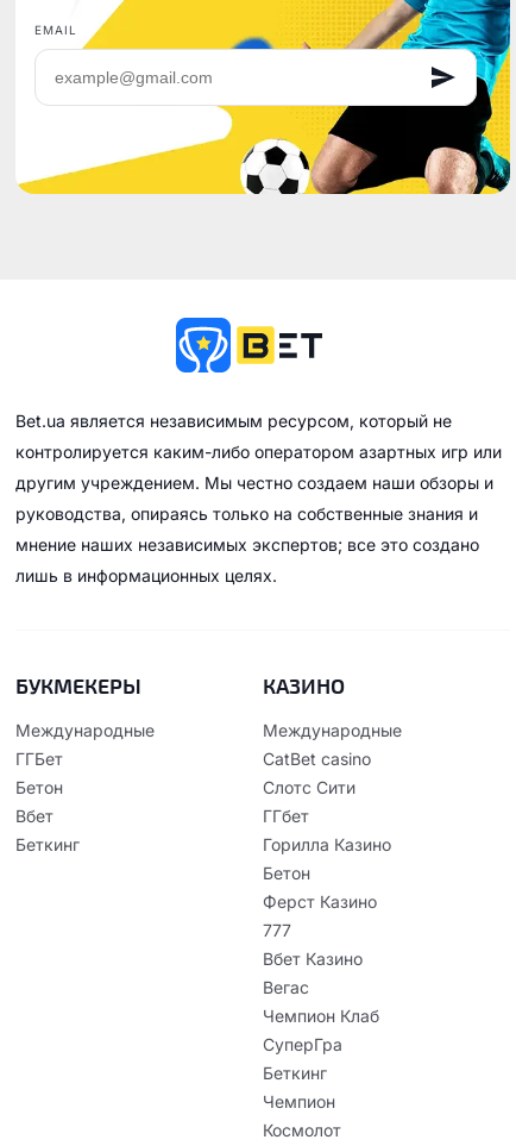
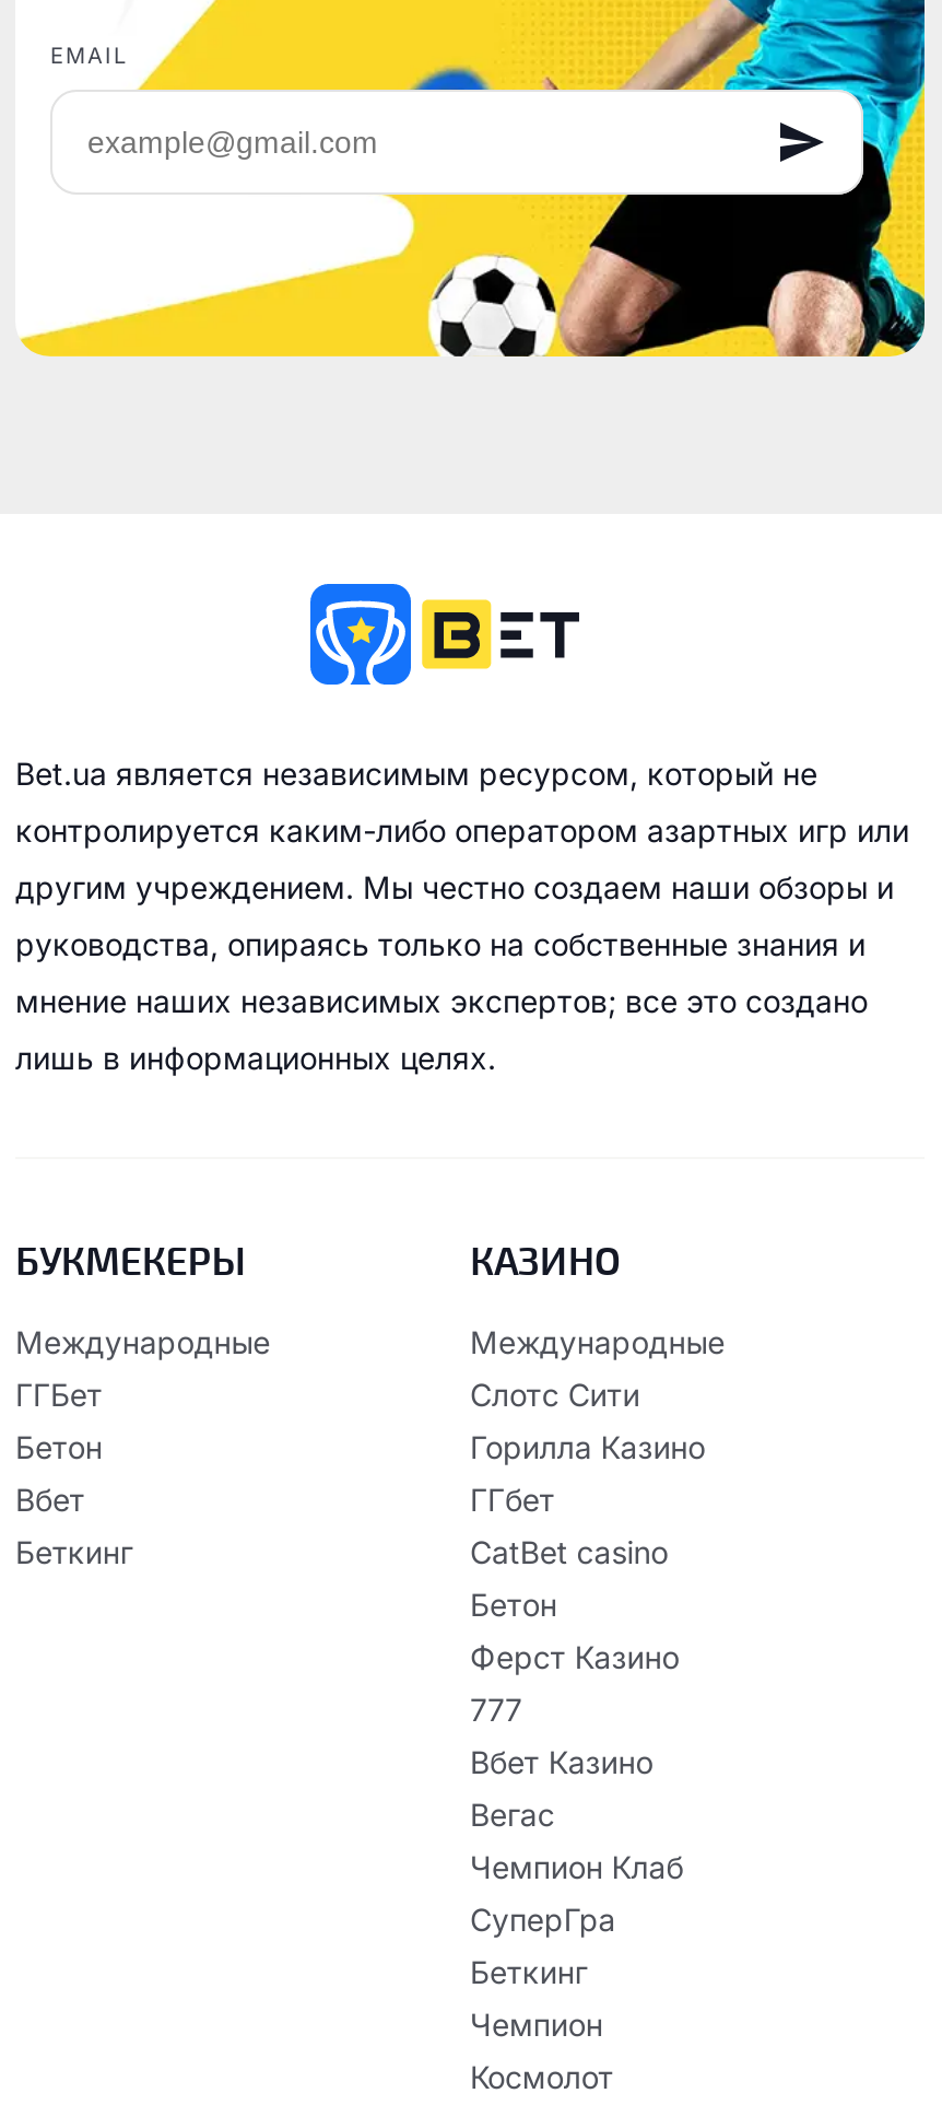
moved down: CatBet casino

moved up: Слотс Сити | ГГбет | Горилла Казино
